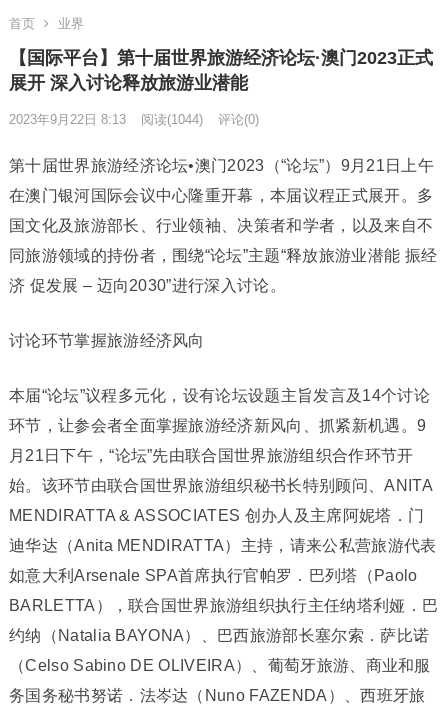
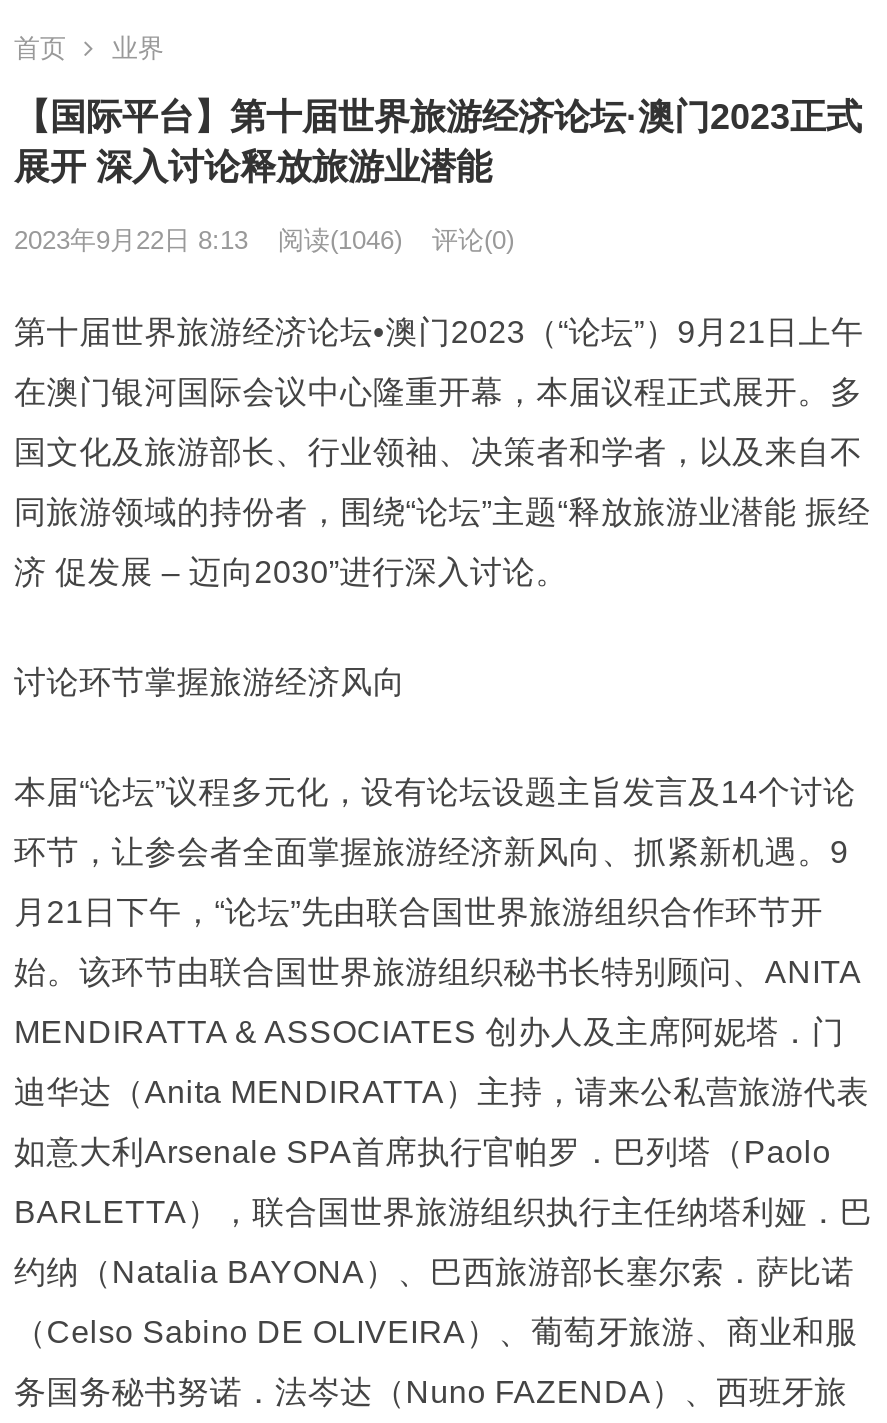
- 2023年9月22日 8:13 阅读(1044) 评论(0)
+ 2023年9月22日 8:13 阅读(1046) 评论(0)
